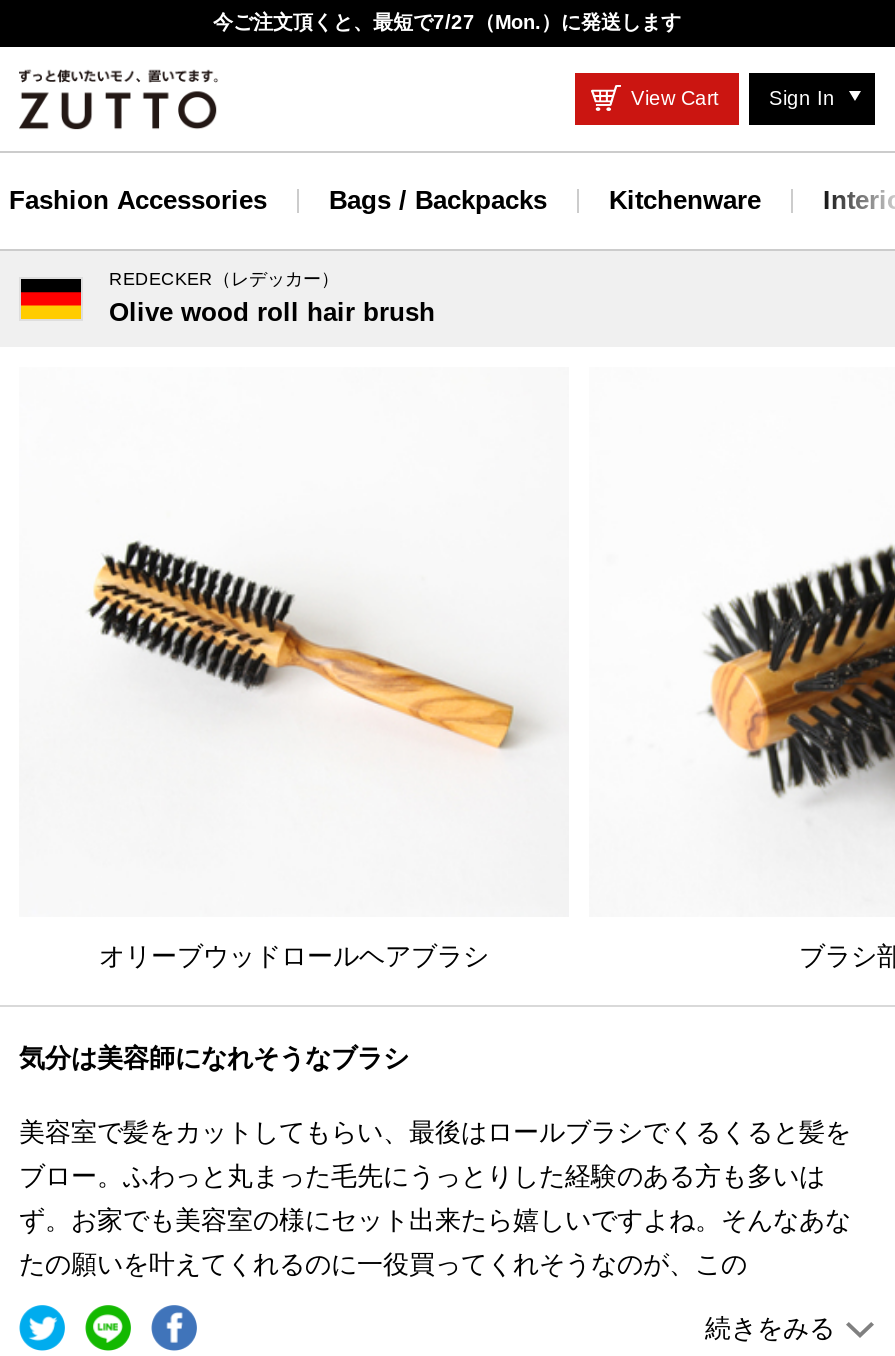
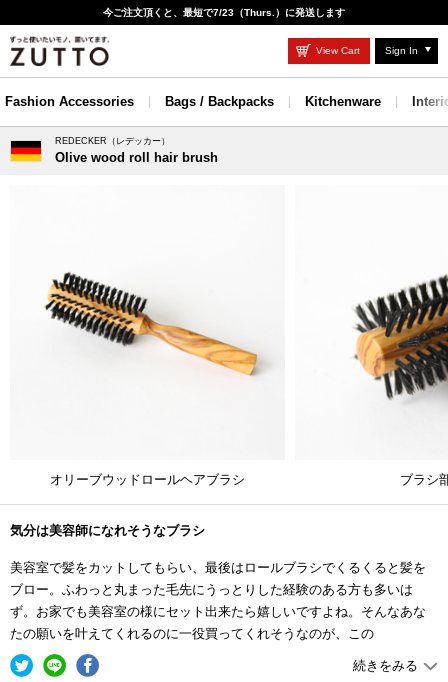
- 今ご注文頂くと、最短で7/27（Mon.）に発送します
+ 今ご注文頂くと、最短で7/23（Thurs.）に発送します
